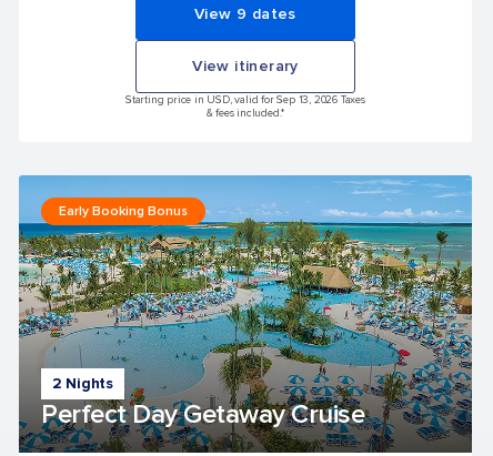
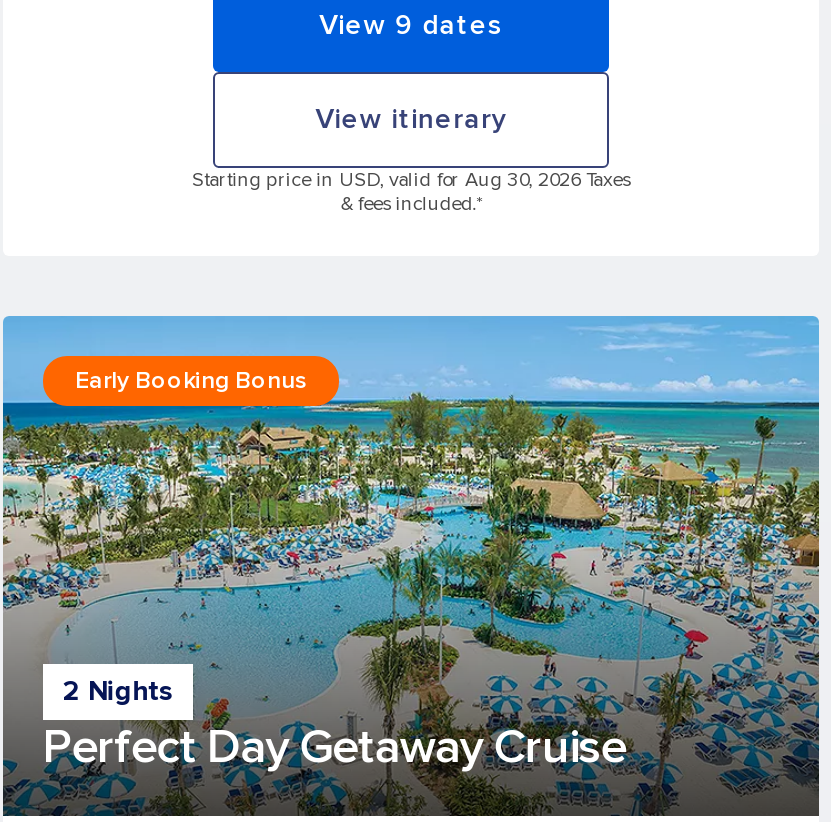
- Starting price in USD, valid for Sep 13, 2026 Taxes
+ Starting price in USD, valid for Aug 30, 2026 Taxes
